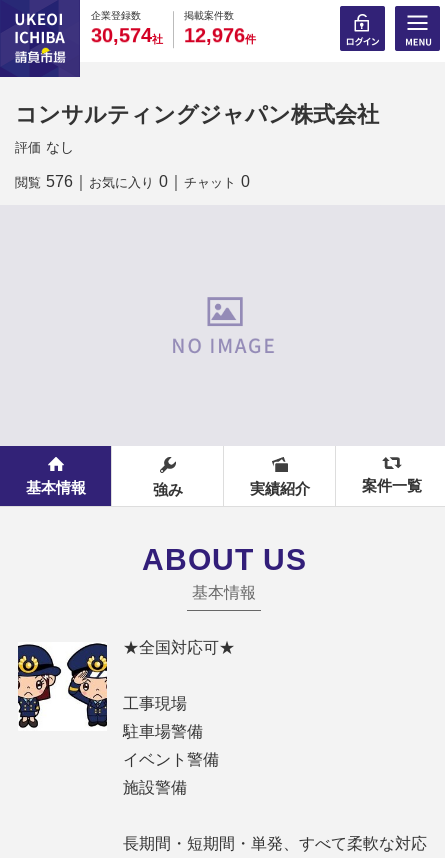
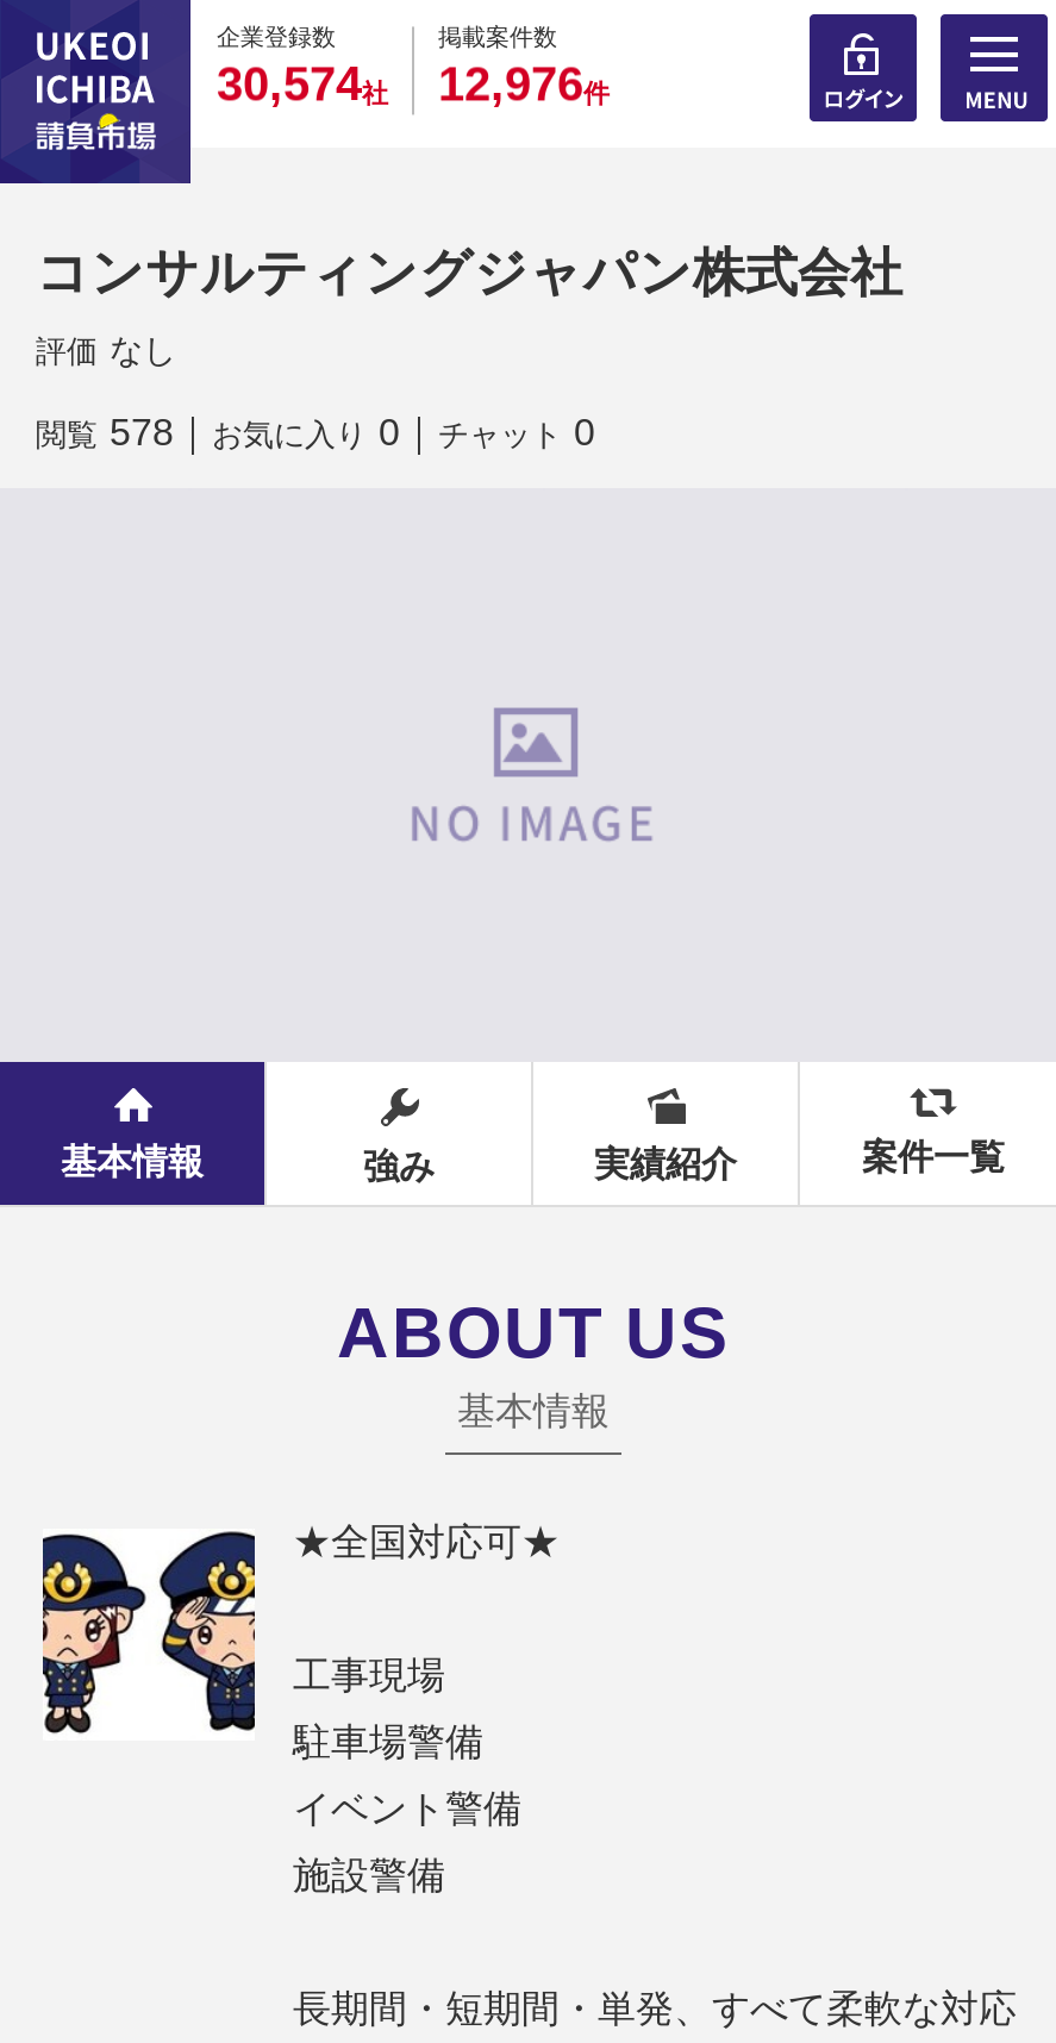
- 閲覧 576｜お気に入り 0｜チャット 0
+ 閲覧 578｜お気に入り 0｜チャット 0
